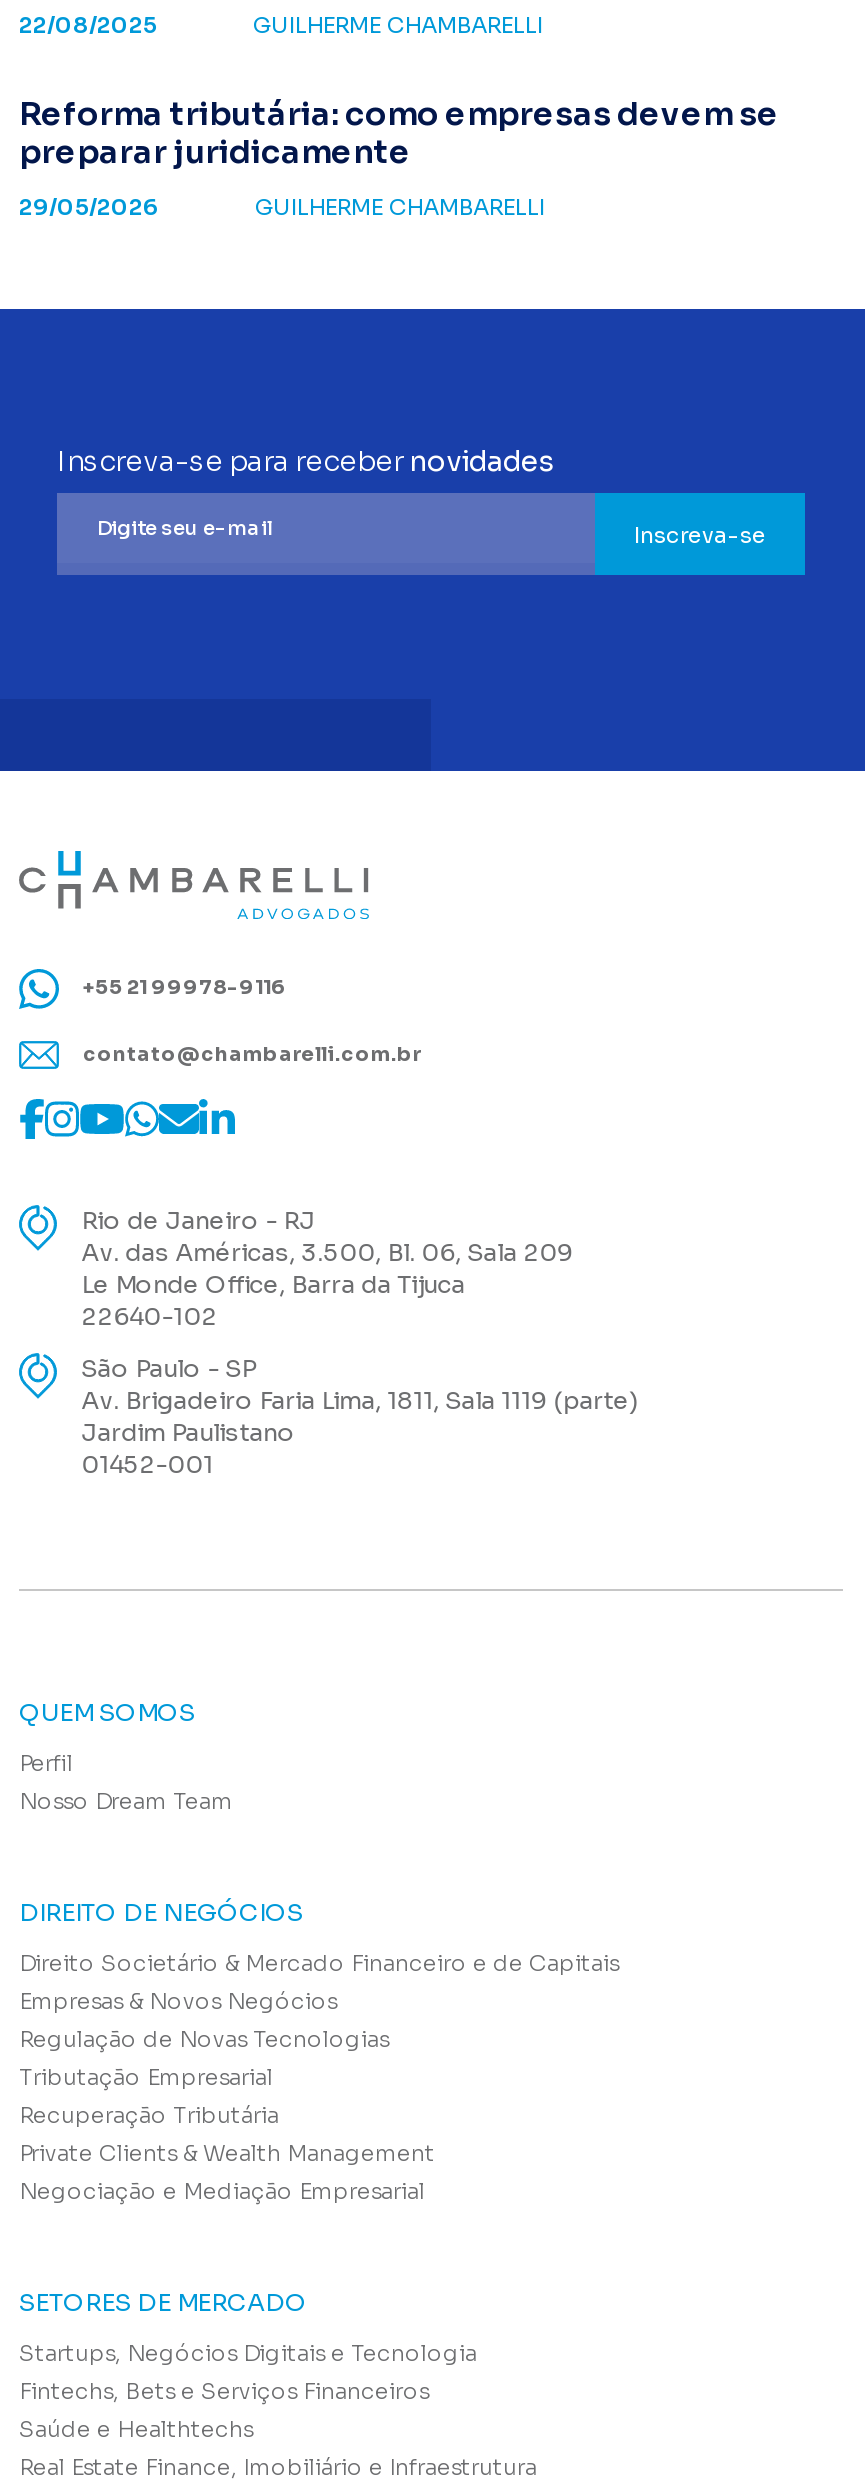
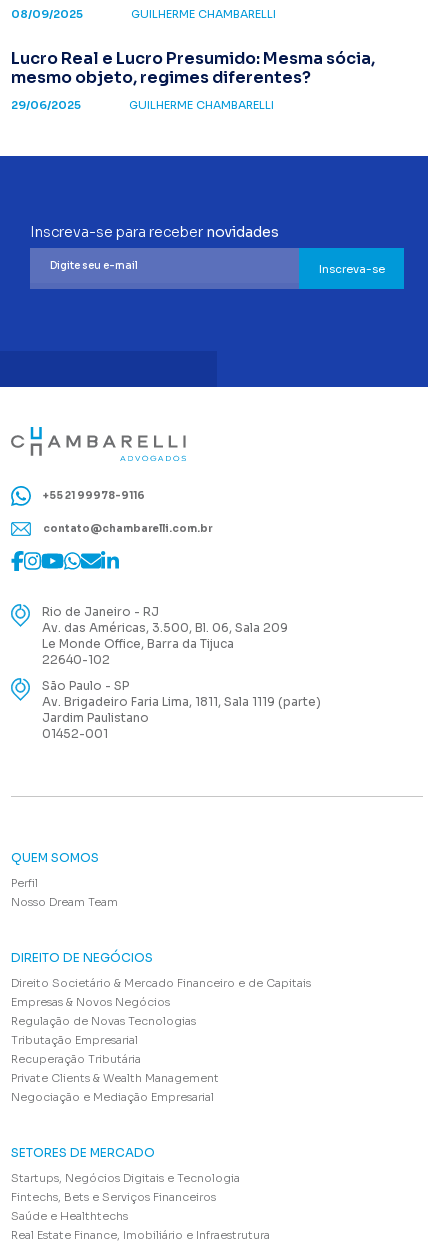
- 22/08/2025
+ 08/09/2025

- Reforma tributária: como empresas devem se
- preparar juridicamente
+ Lucro Real e Lucro Presumido: Mesma sócia,
+ mesmo objeto, regimes diferentes?

- 29/05/2026
+ 29/06/2025
